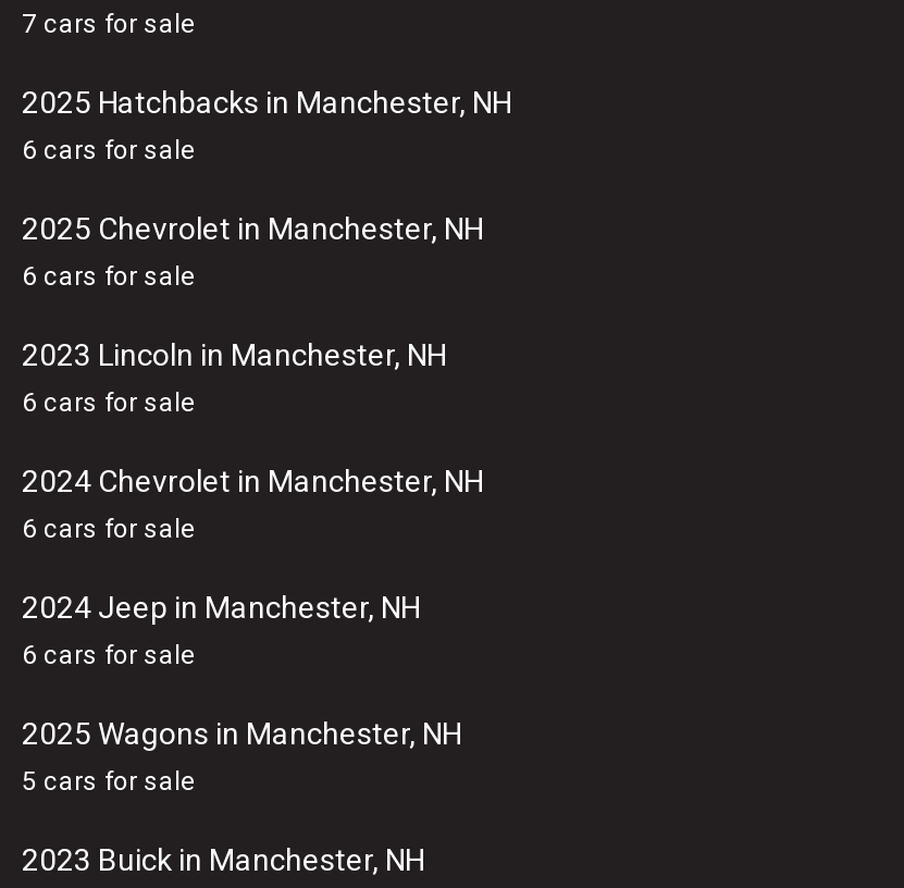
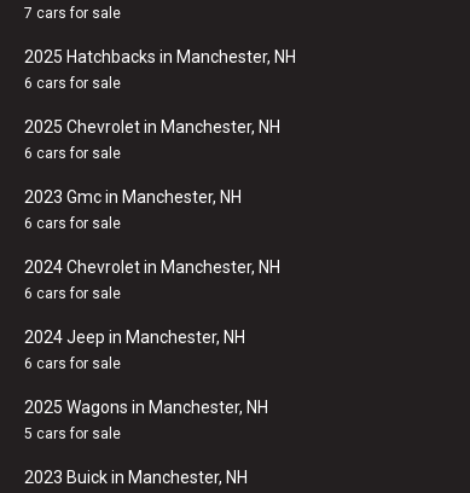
- 2023 Lincoln in Manchester, NH
+ 2023 Gmc in Manchester, NH
